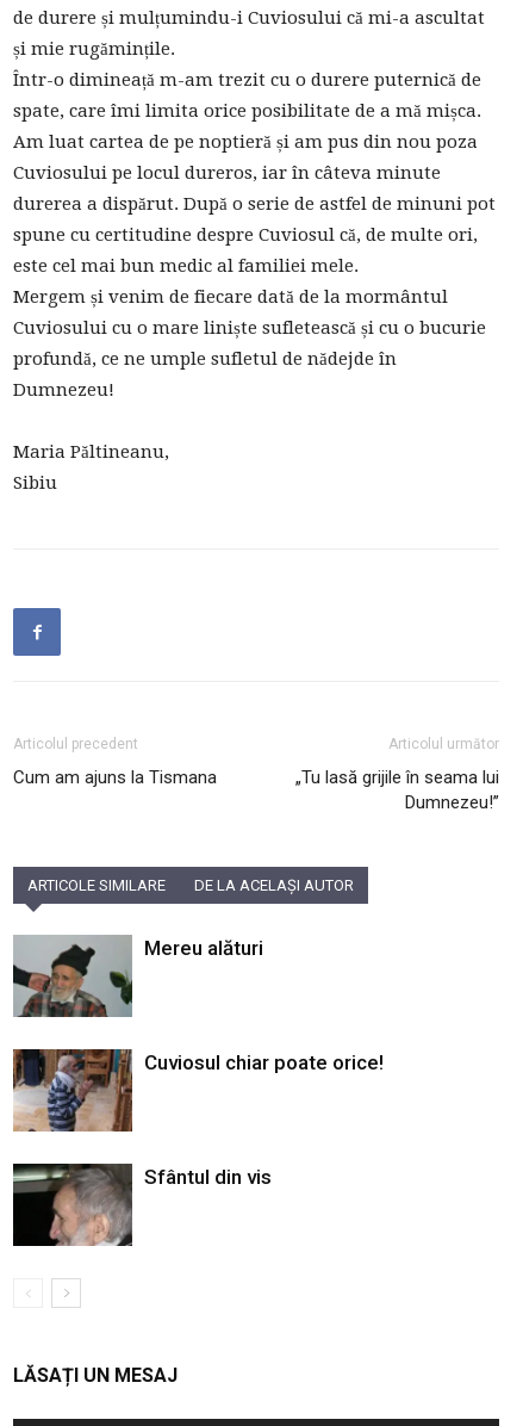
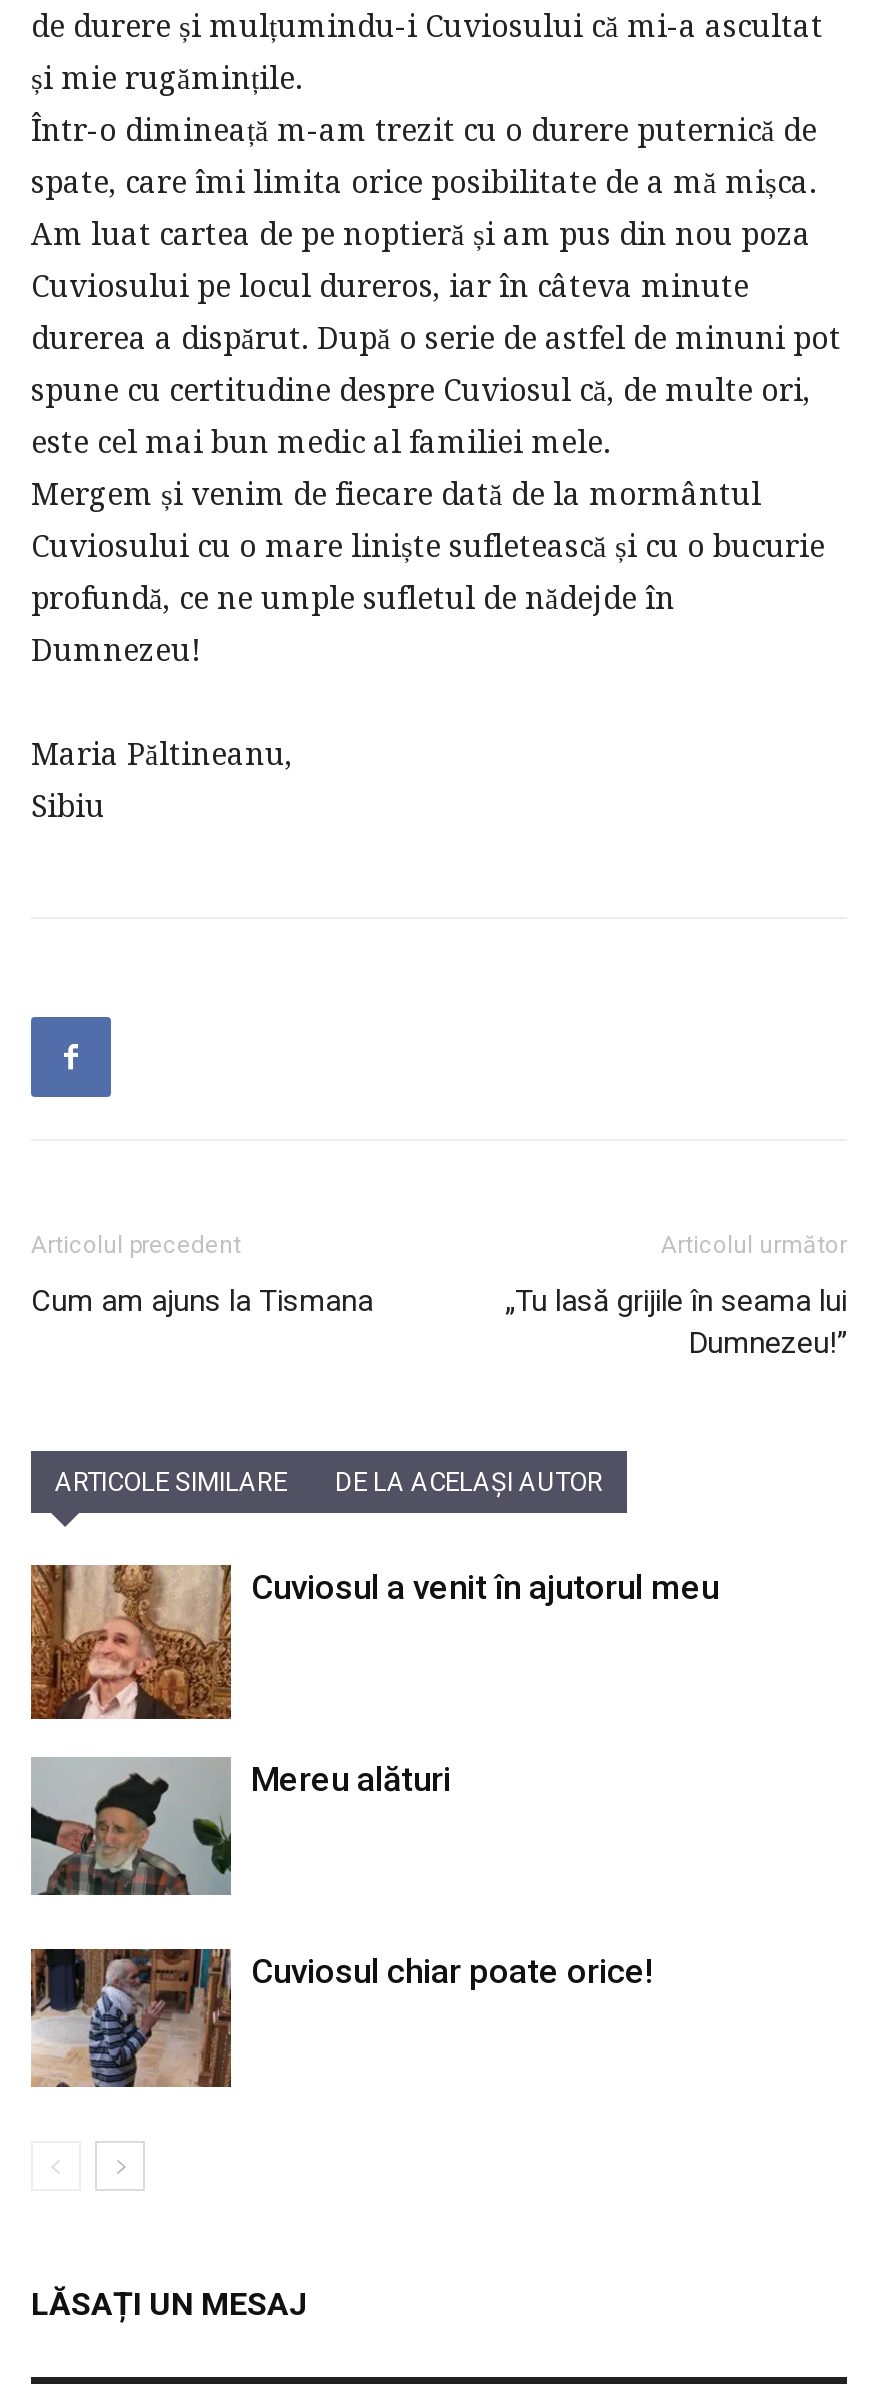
+ [image]
+ Cuviosul a venit în ajutorul meu

moved down: [image] | Mereu alături | Cuviosul chiar poate orice!

moved down: [image]

- [image]
- Sfântul din vis
